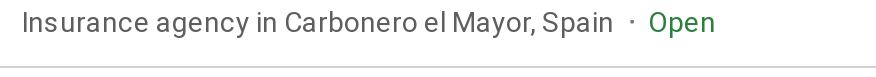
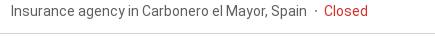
- Open
+ Closed
